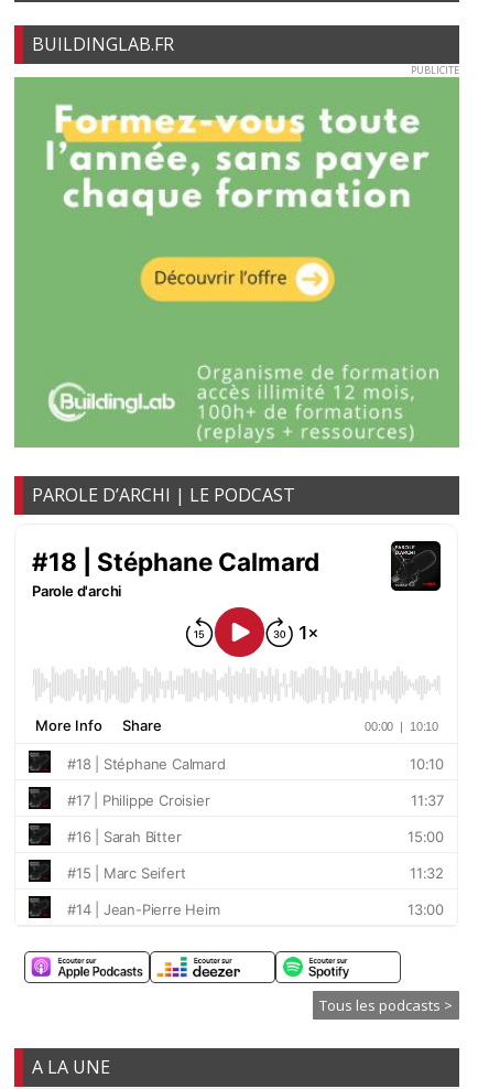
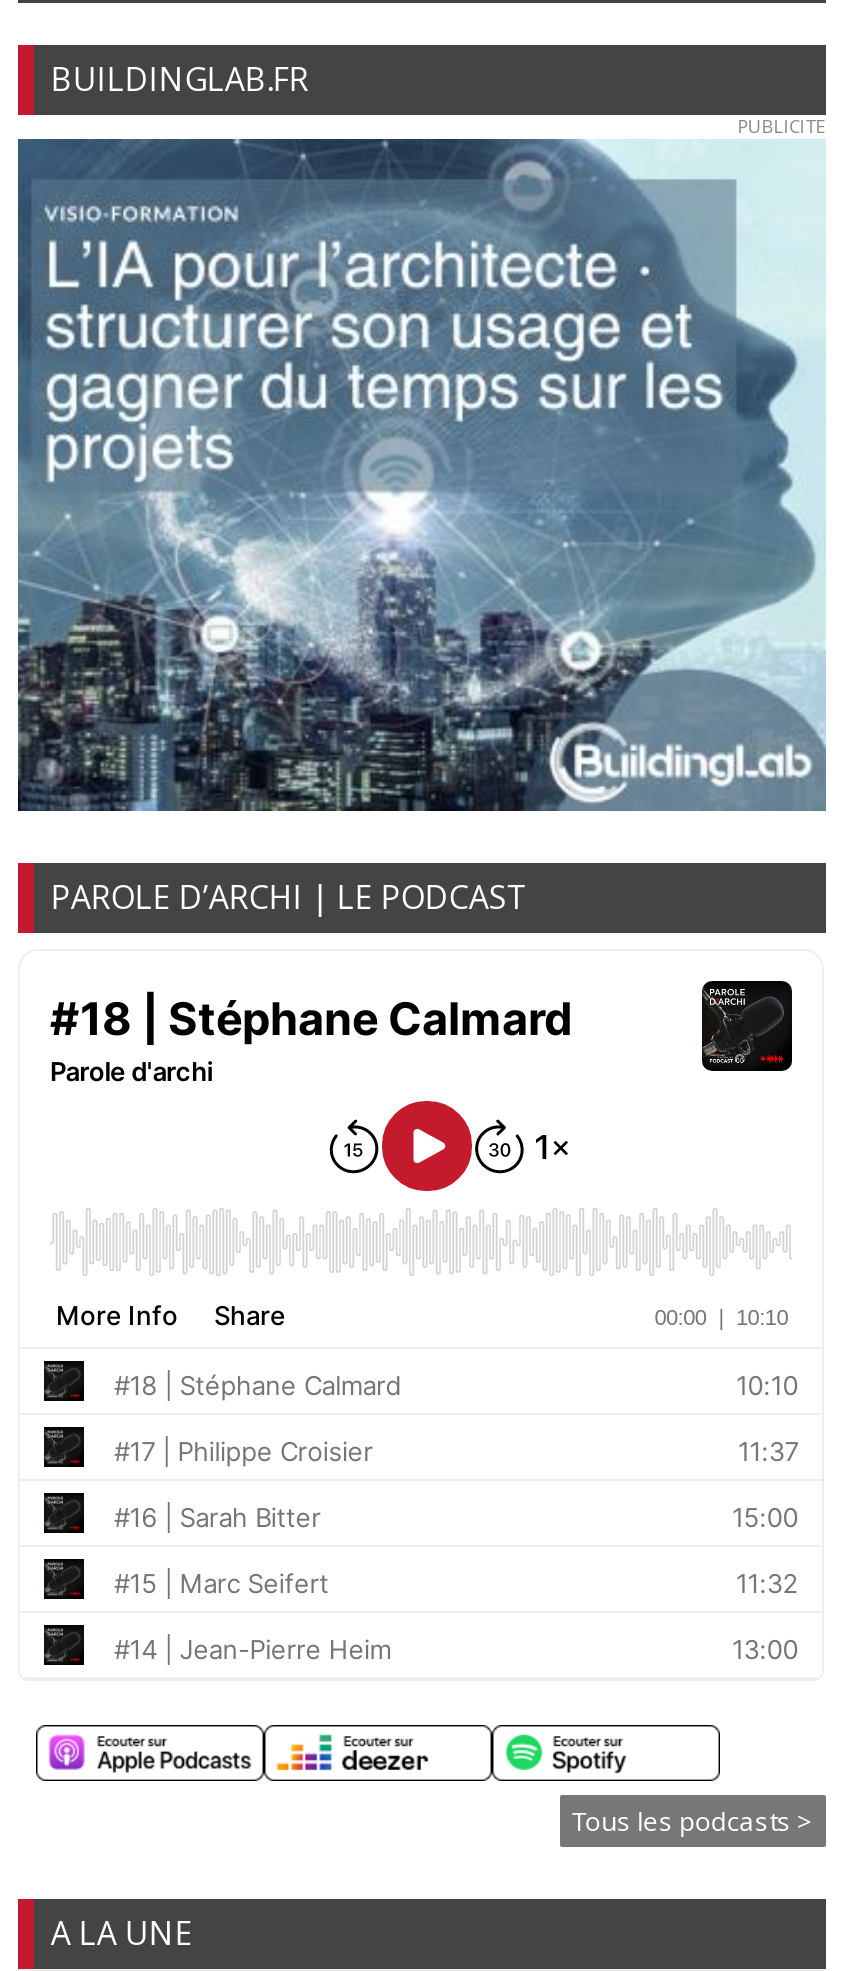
- [image]
+ [image]
